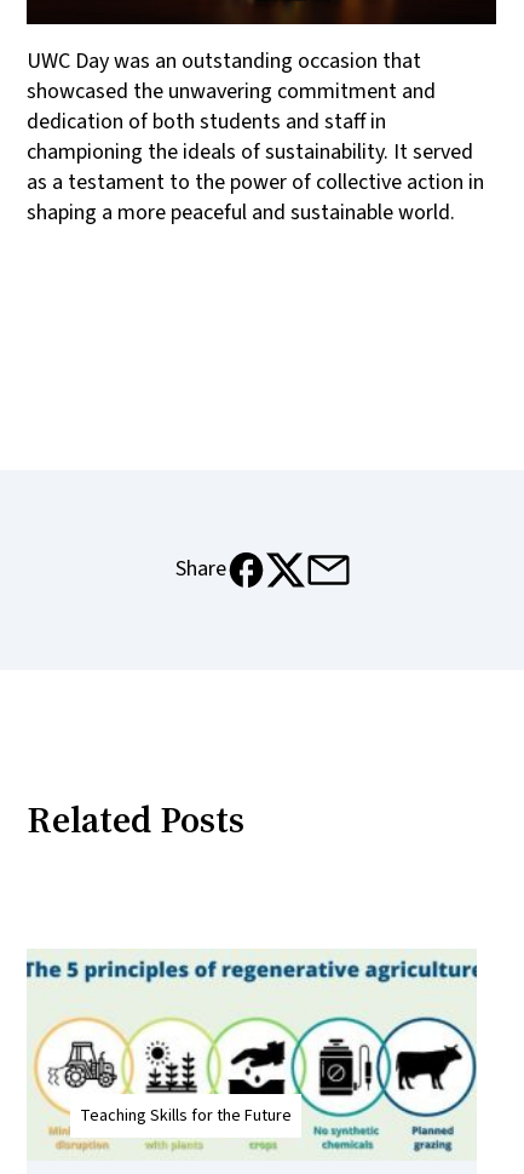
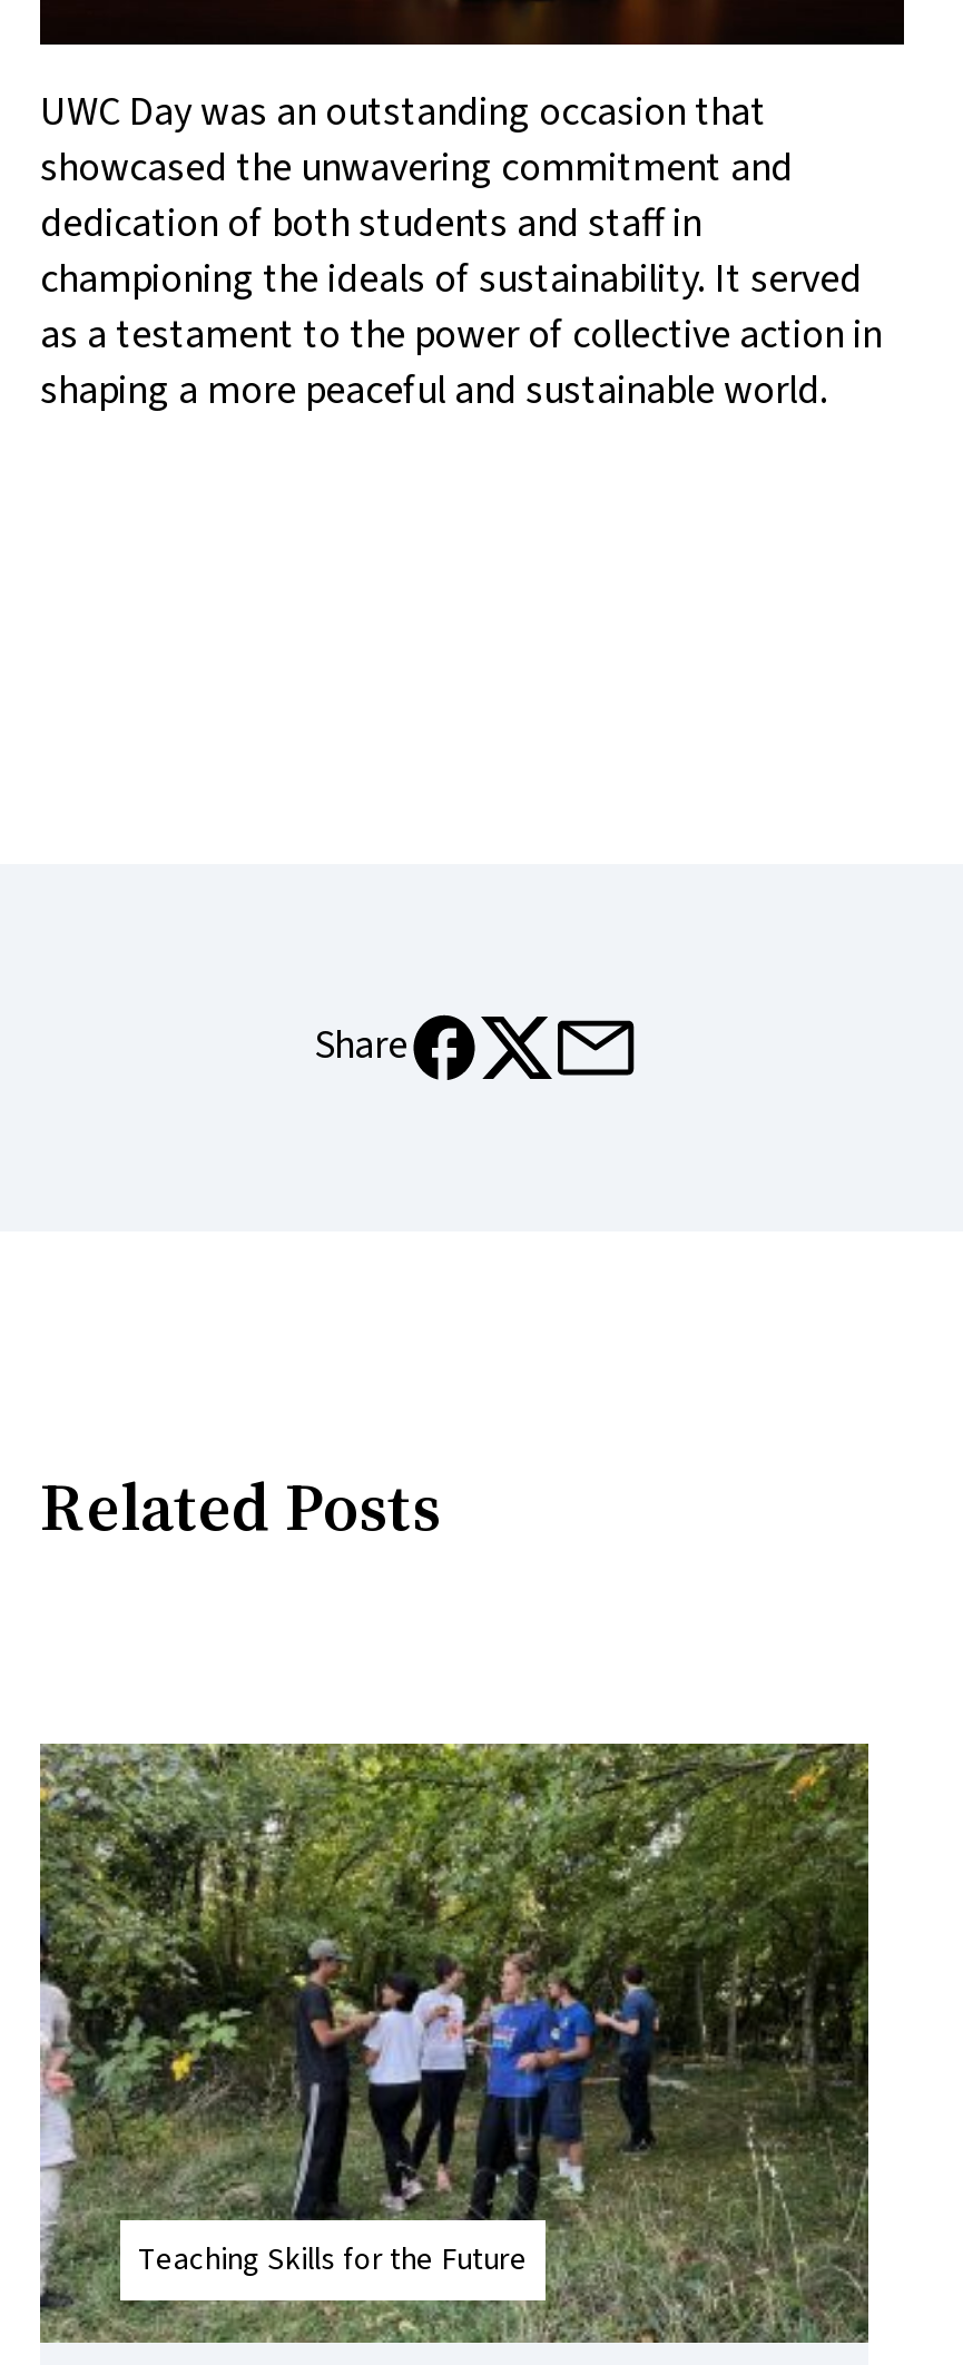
- [image]
+ [image]
